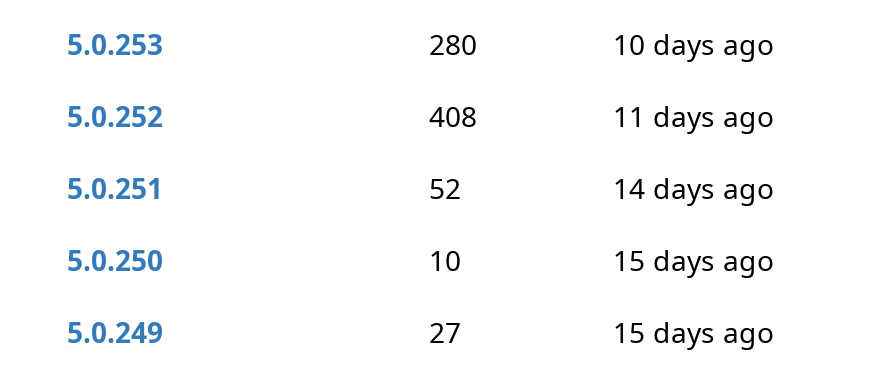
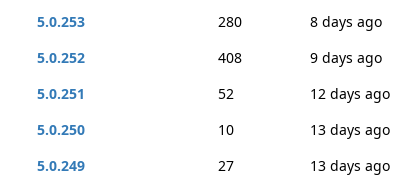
- 10 days ago
+ 8 days ago

- 11 days ago
+ 9 days ago

- 14 days ago
+ 12 days ago

- 15 days ago
+ 13 days ago

- 15 days ago
+ 13 days ago
